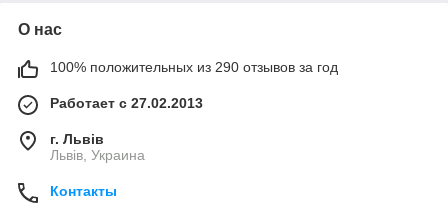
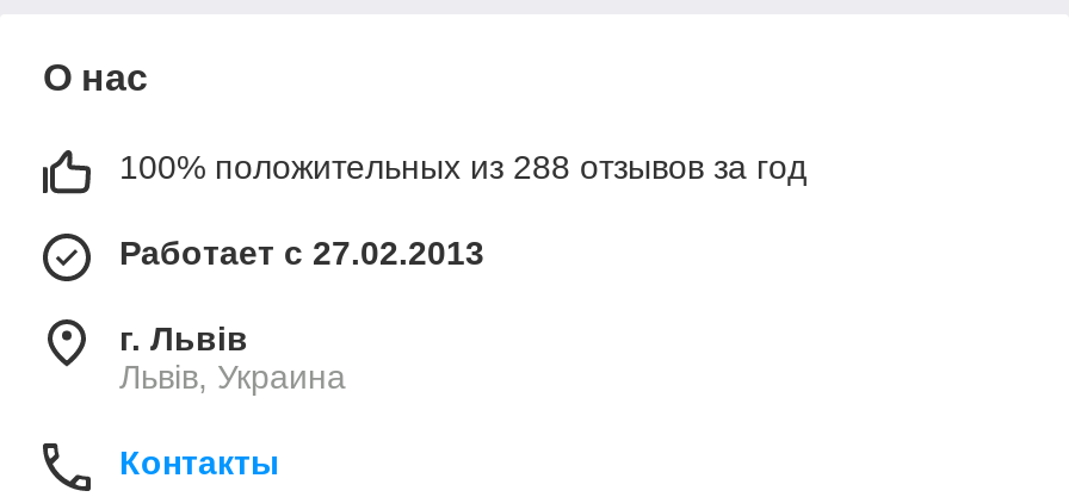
- 100% положительных из 290 отзывов за год
+ 100% положительных из 288 отзывов за год
